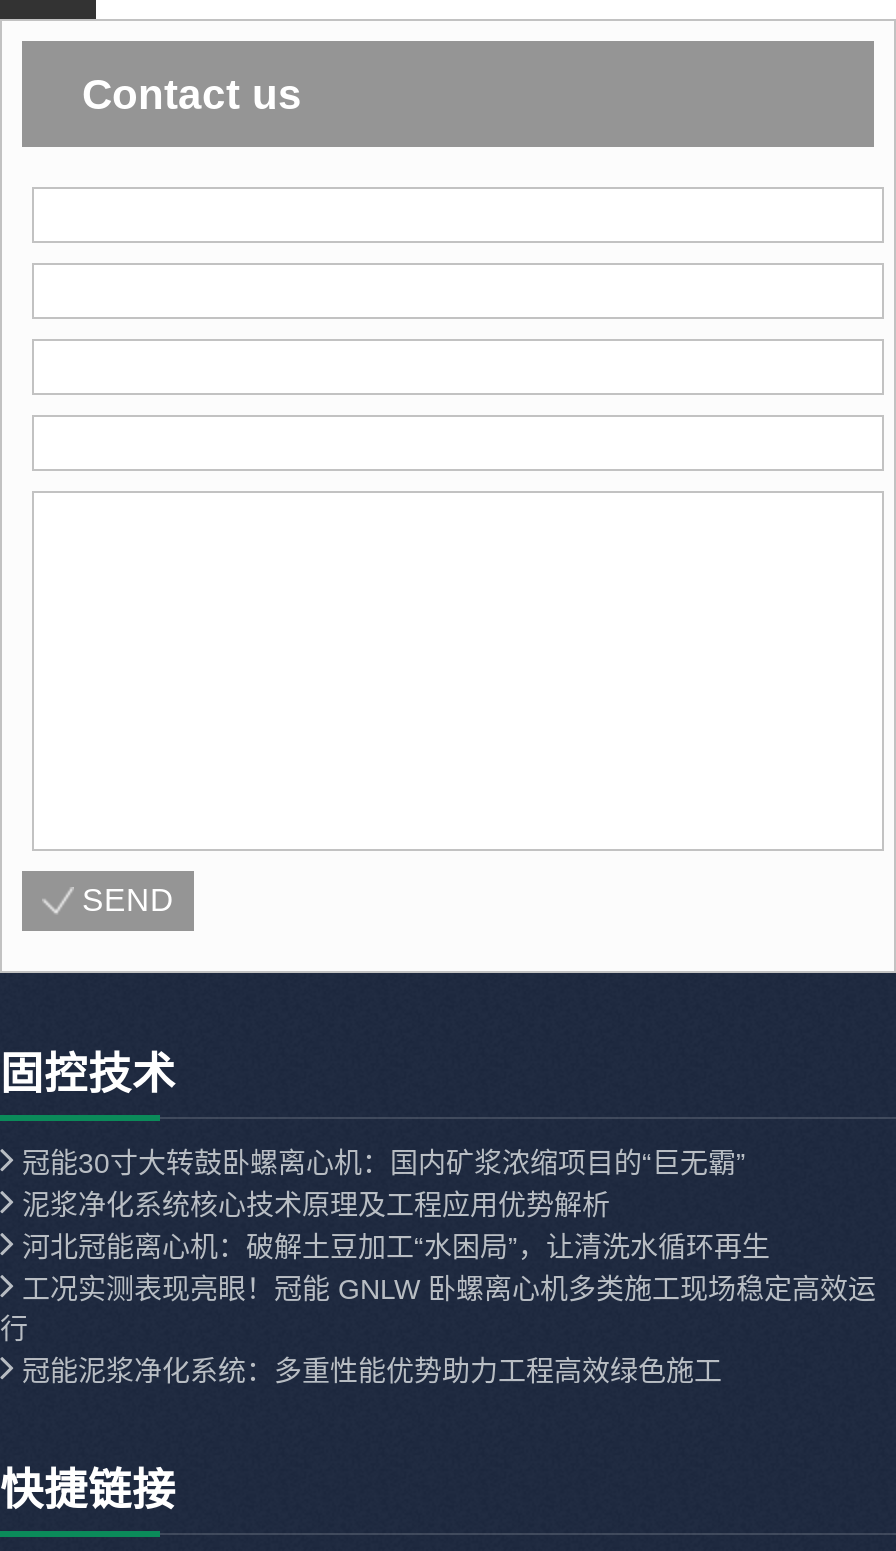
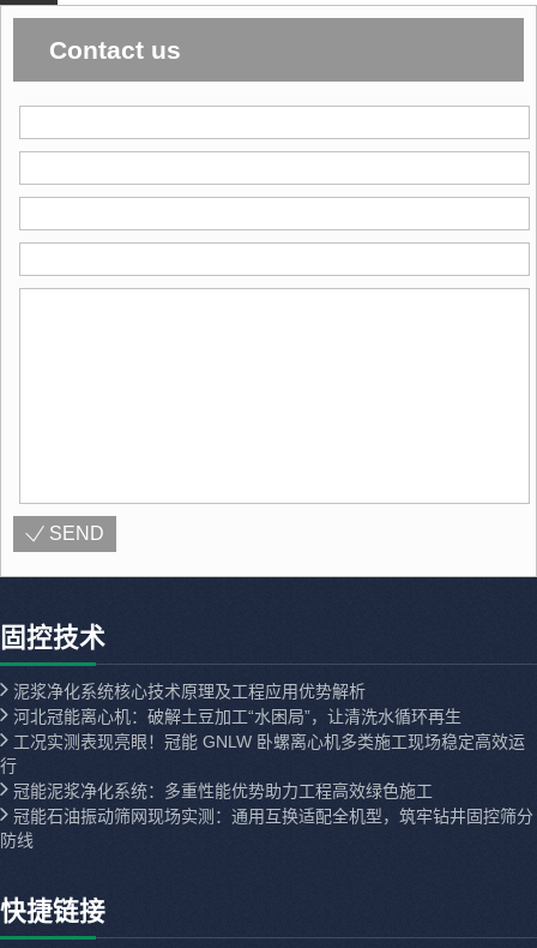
- 冠能30寸大转鼓卧螺离心机：国内矿浆浓缩项目的“巨无霸”

moved up: 泥浆净化系统核心技术原理及工程应用优势解析 | 河北冠能离心机：破解土豆加工“水困局”，让清洗水循环再生 | 工况实测表现亮眼！冠能 GNLW 卧螺离心机多类施工现场稳定高效运 | 冠能泥浆净化系统：多重性能优势助力工程高效绿色施工

+ 冠能石油振动筛网现场实测：通用互换适配全机型，筑牢钻井固控筛分
+ 防线
